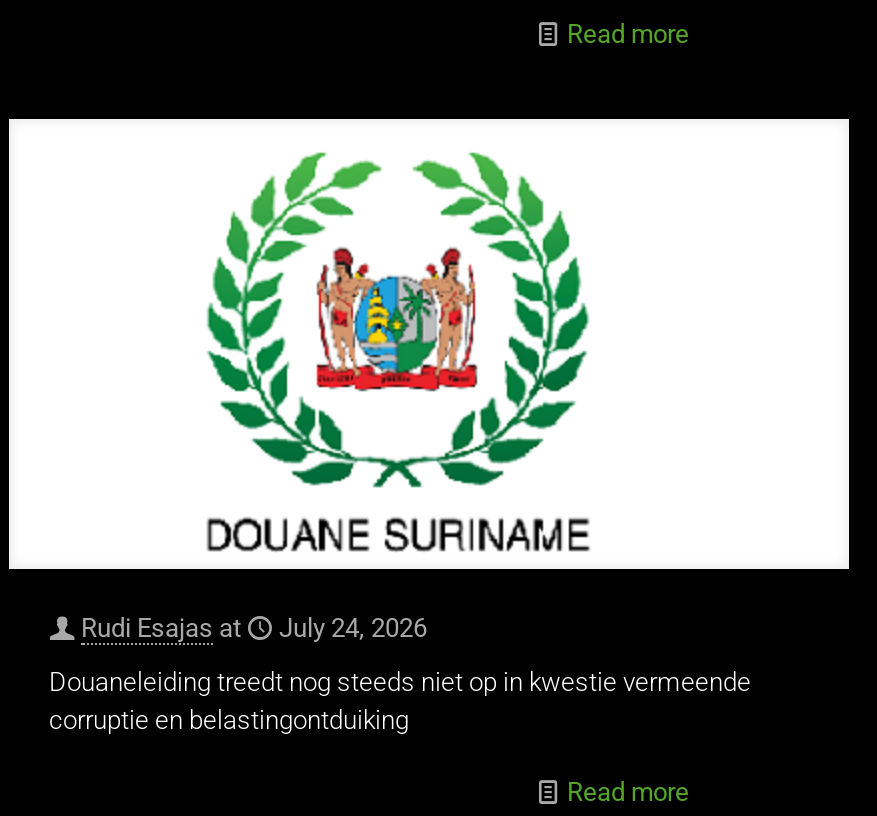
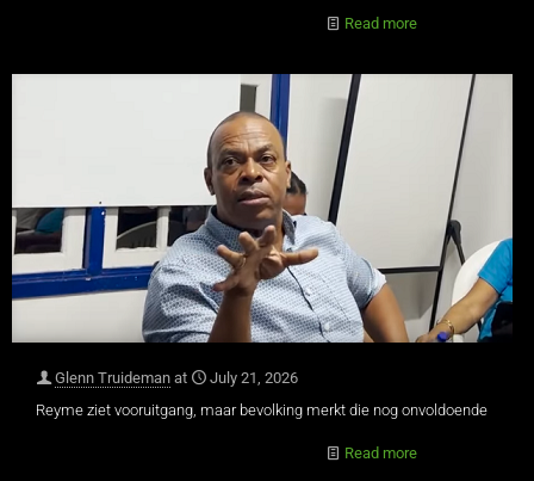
- [image]
- Rudi Esajas at
- July 24, 2026
+ [image]
+ Glenn Truideman at
+ July 21, 2026

- Douaneleiding treedt nog steeds niet op in kwestie vermeende
- corruptie en belastingontduiking
+ Reyme ziet vooruitgang, maar bevolking merkt die nog onvoldoende
